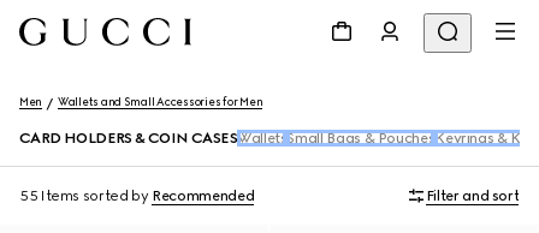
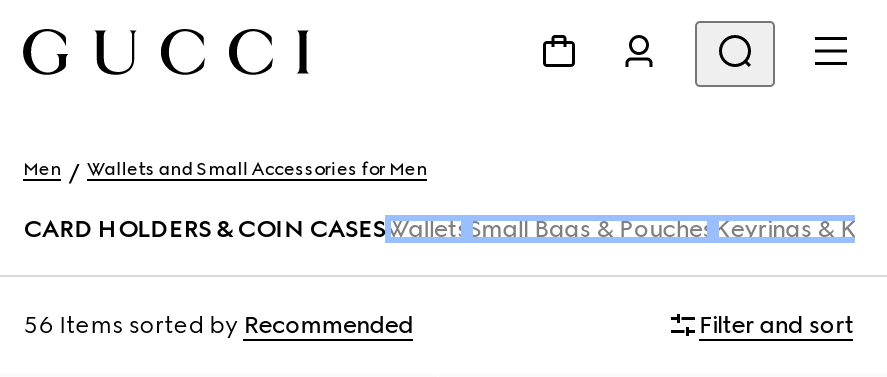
- 55 Items sorted by Recommended
+ 56 Items sorted by Recommended
